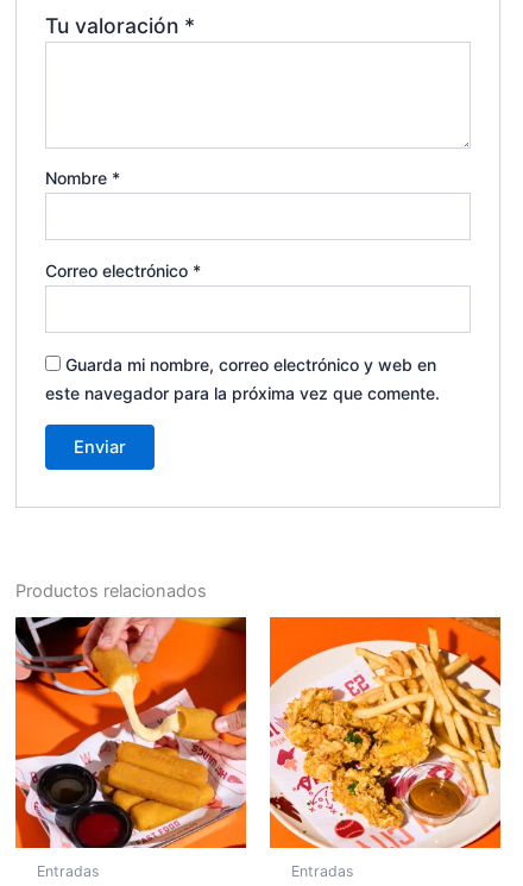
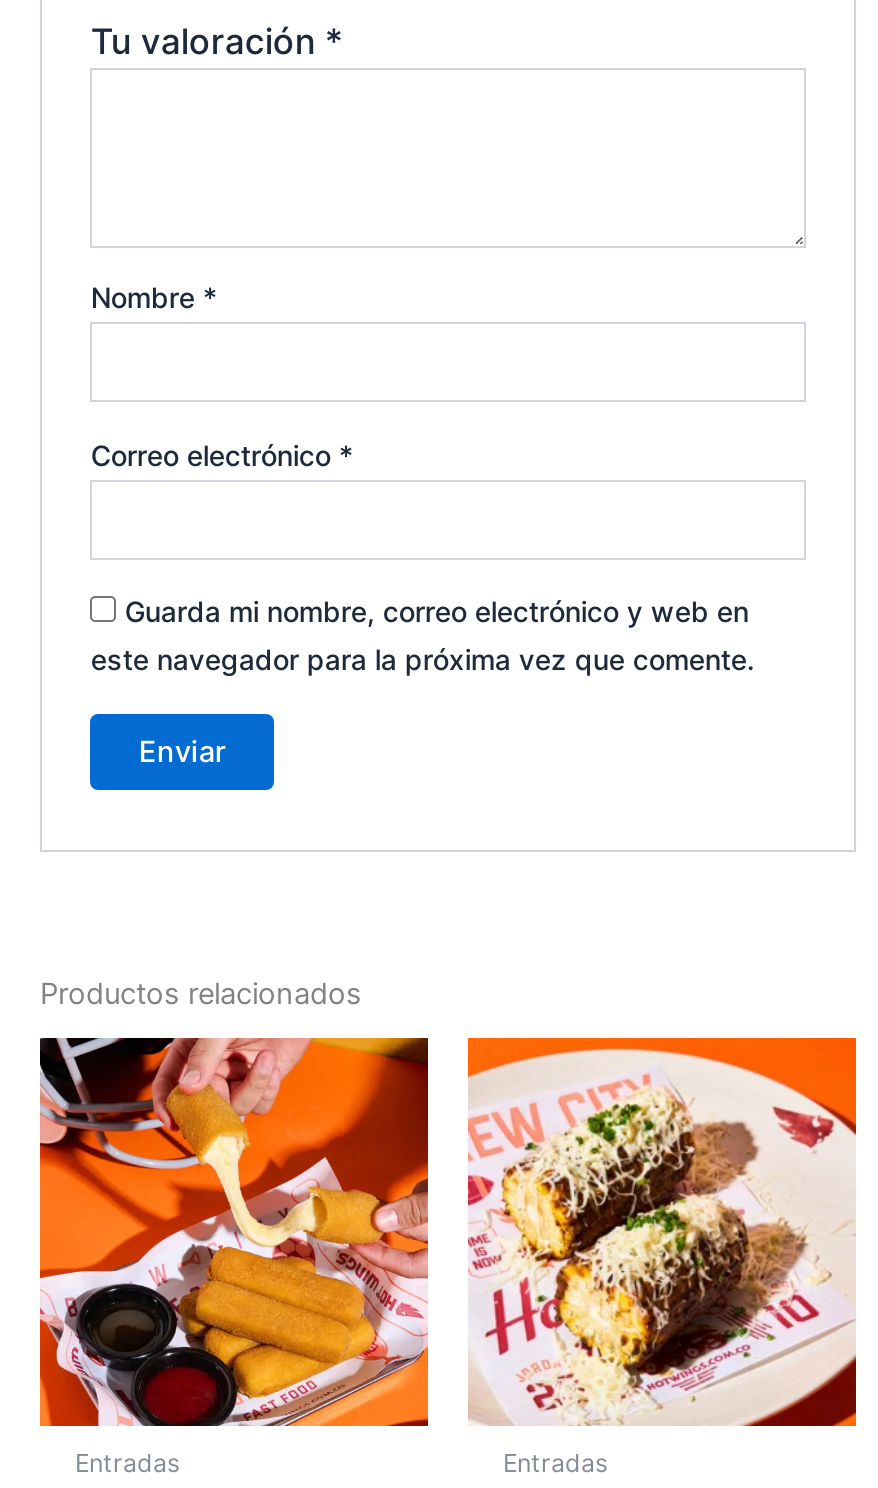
- [image]
+ [image]
